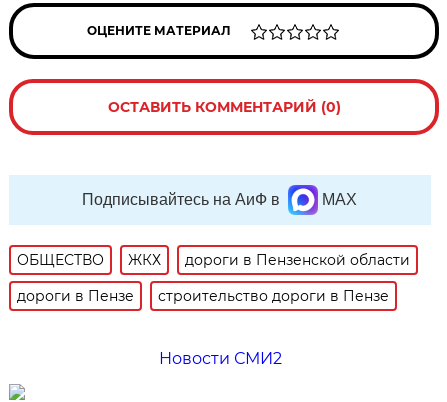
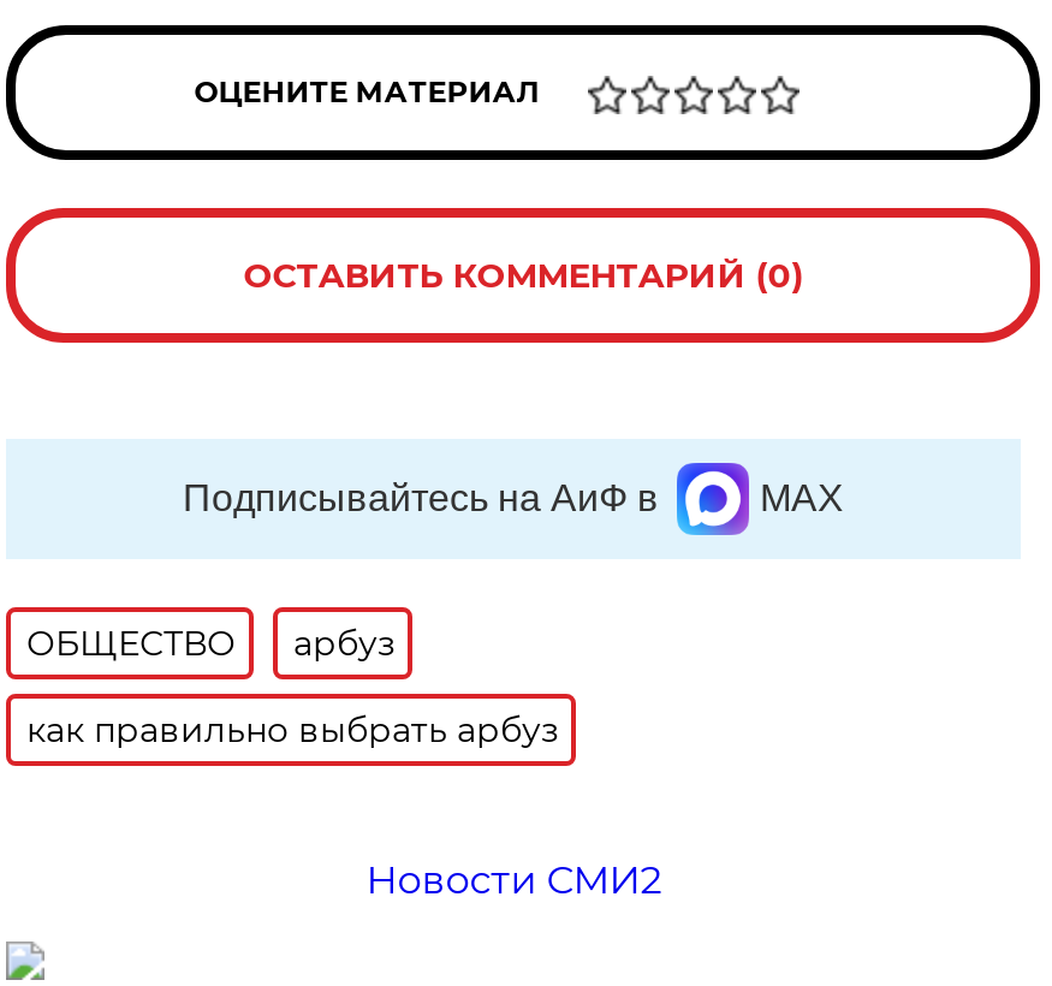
- ЖКХ
- дороги в Пензенской области
+ арбуз

- дороги в Пензе
- строительство дороги в Пензе
+ как правильно выбрать арбуз
